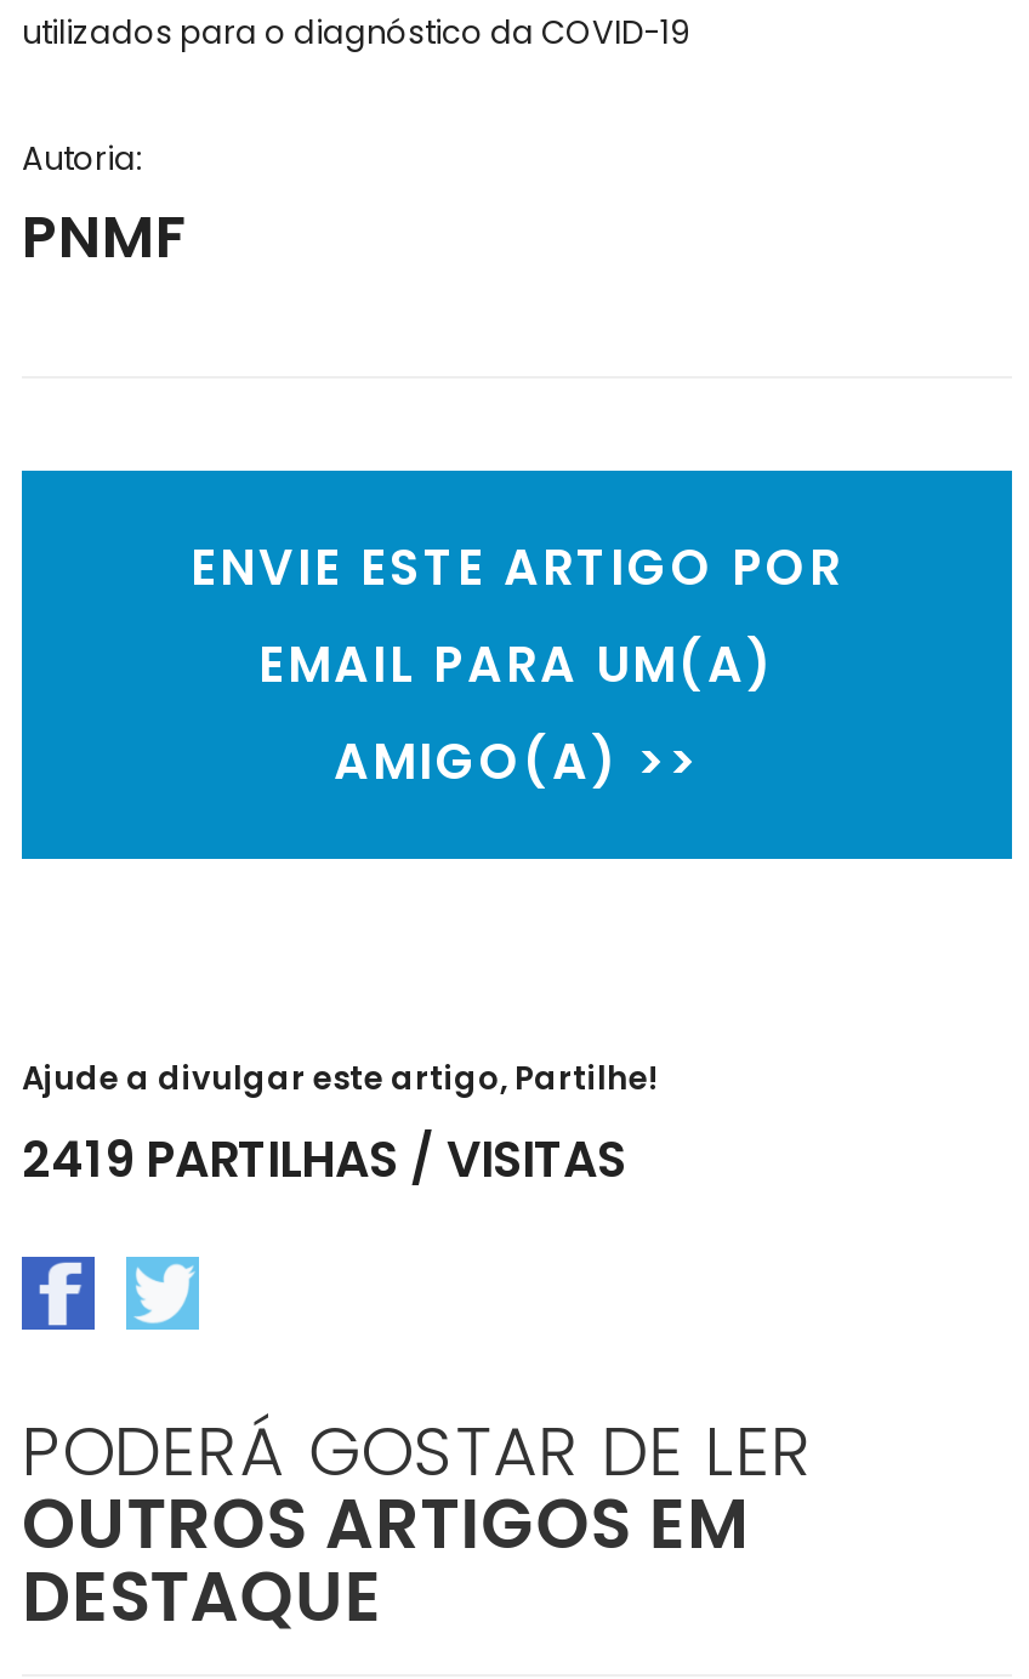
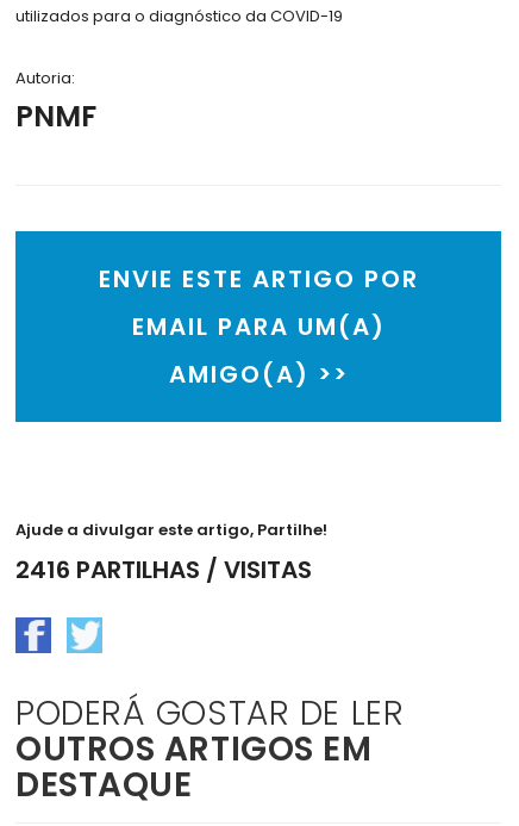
- 2419 PARTILHAS / VISITAS
+ 2416 PARTILHAS / VISITAS
